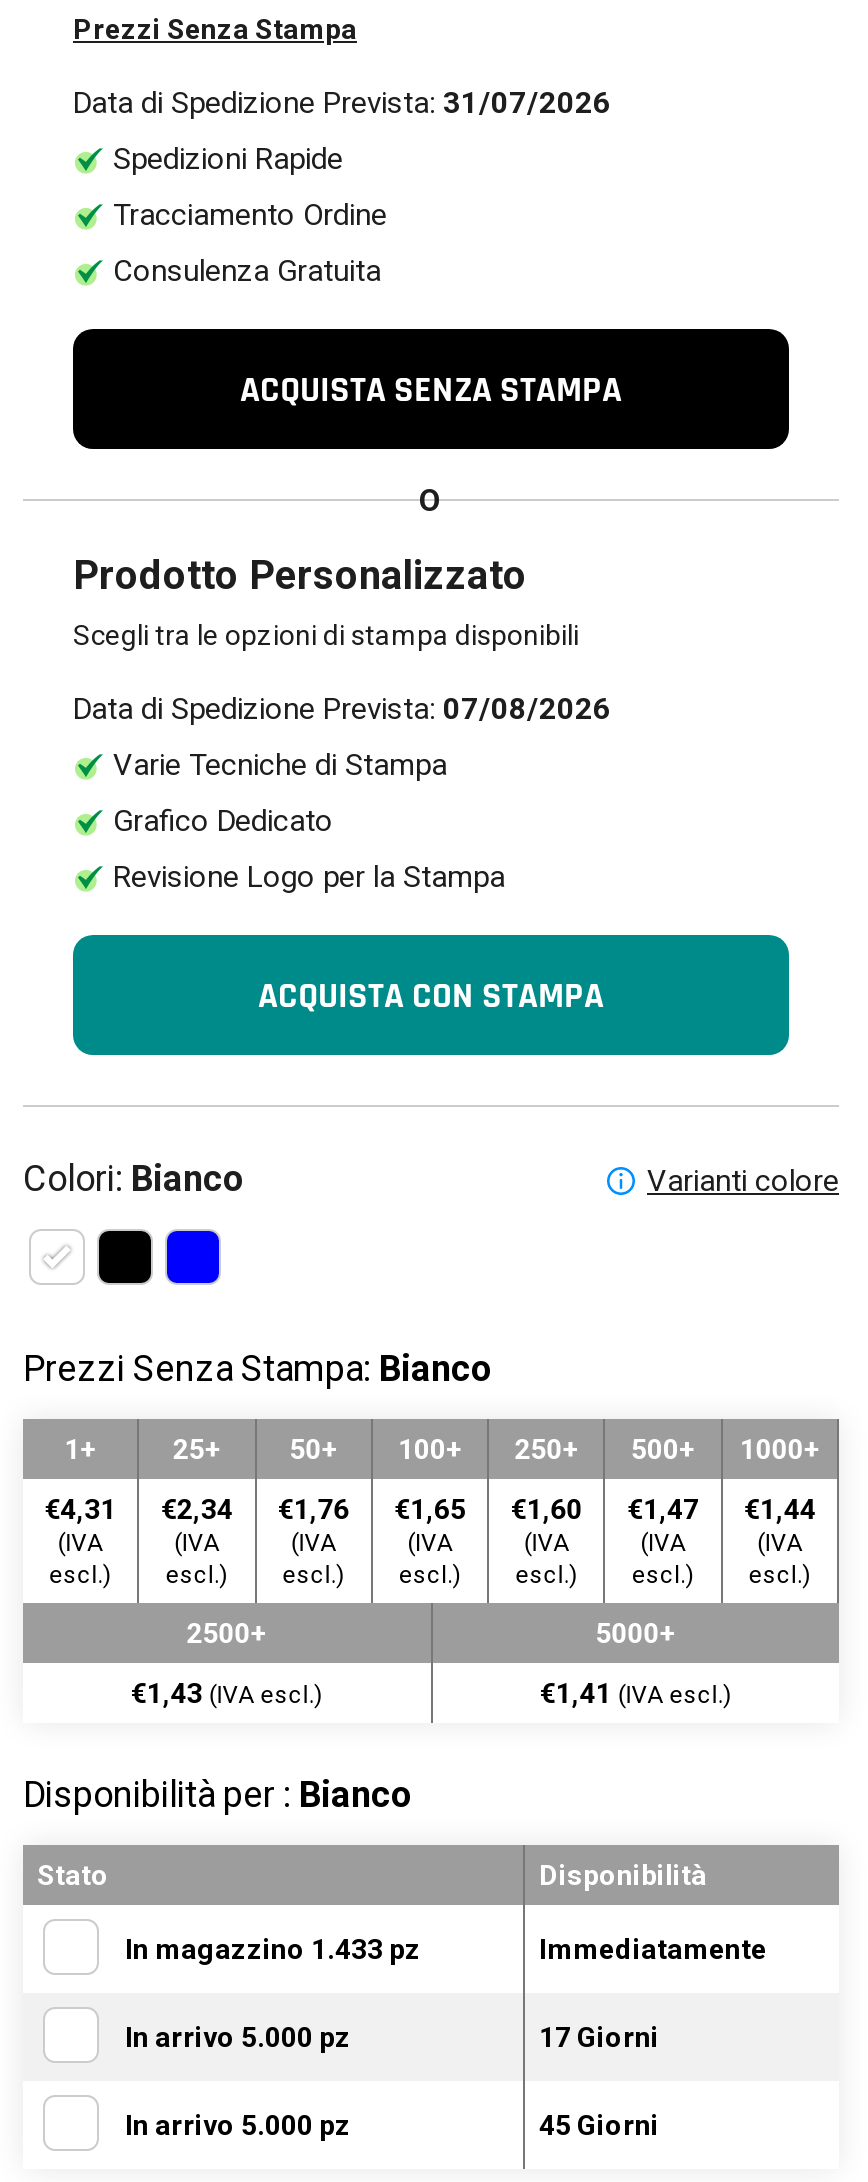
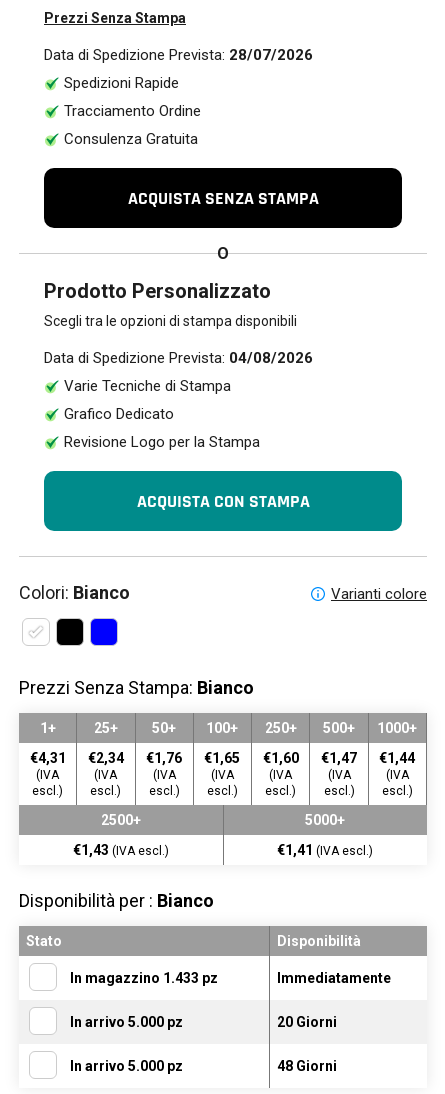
- Data di Spedizione Prevista: 31/07/2026
+ Data di Spedizione Prevista: 28/07/2026

- Data di Spedizione Prevista: 07/08/2026
+ Data di Spedizione Prevista: 04/08/2026

- 17 Giorni
+ 20 Giorni

- 45 Giorni
+ 48 Giorni
